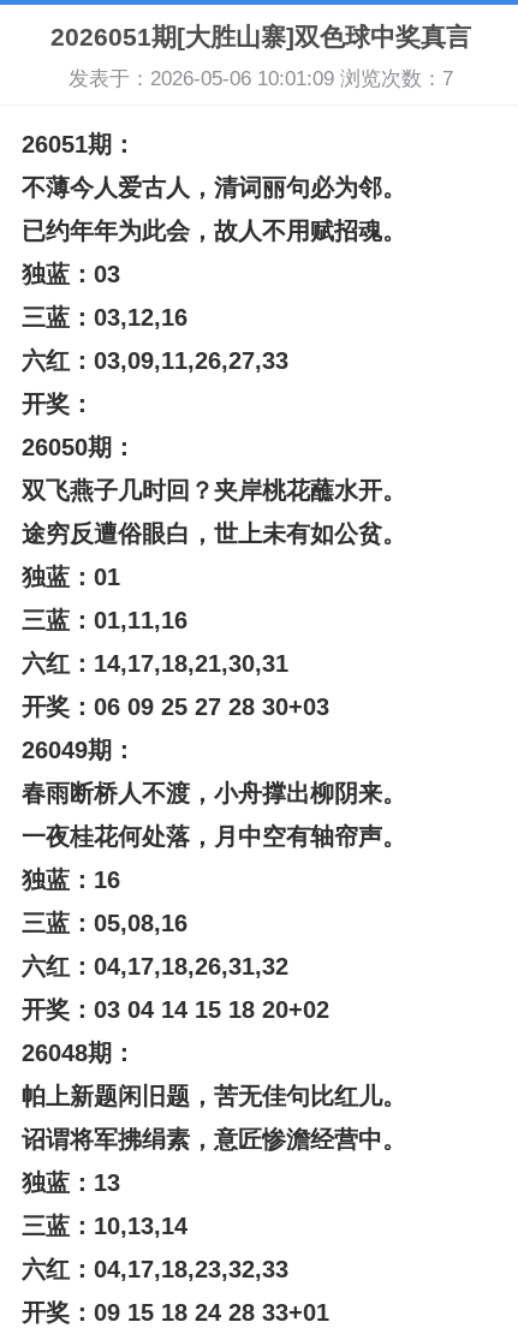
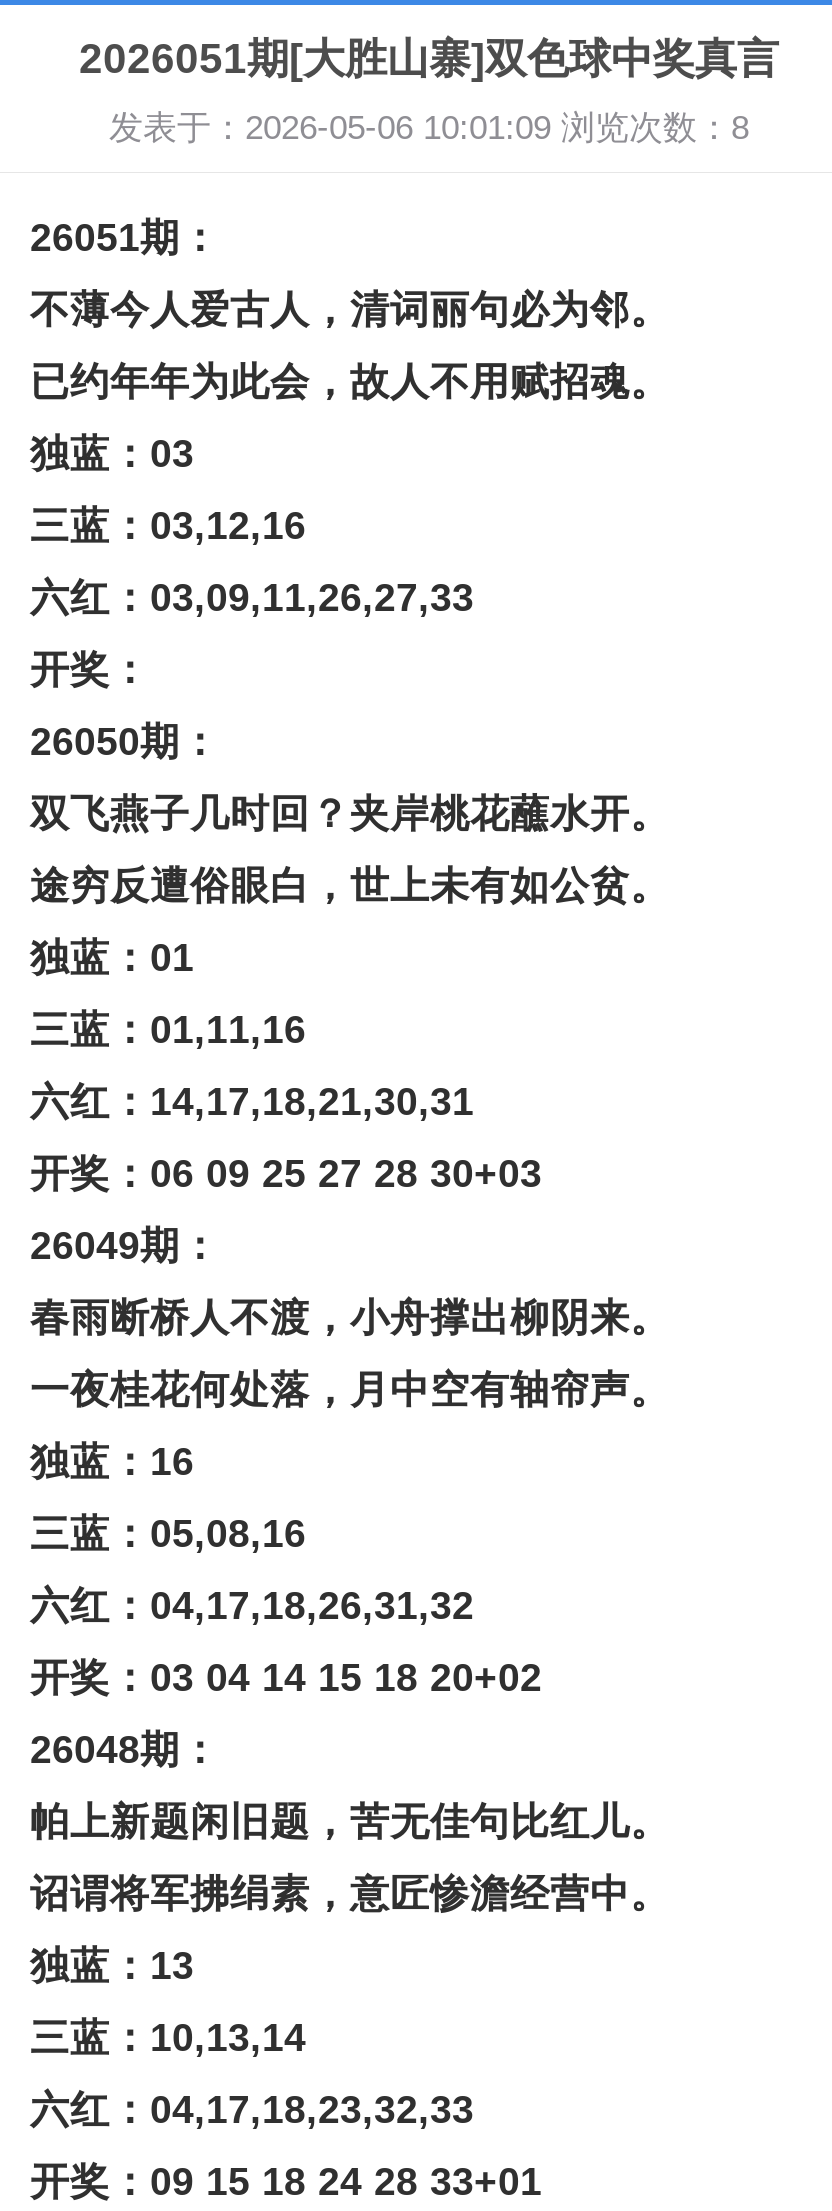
- 发表于：2026-05-06 10:01:09 浏览次数：7
+ 发表于：2026-05-06 10:01:09 浏览次数：8
